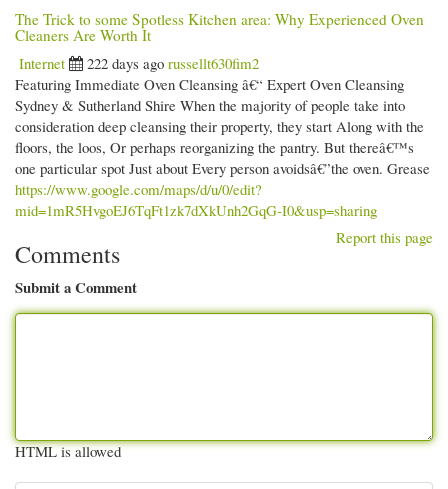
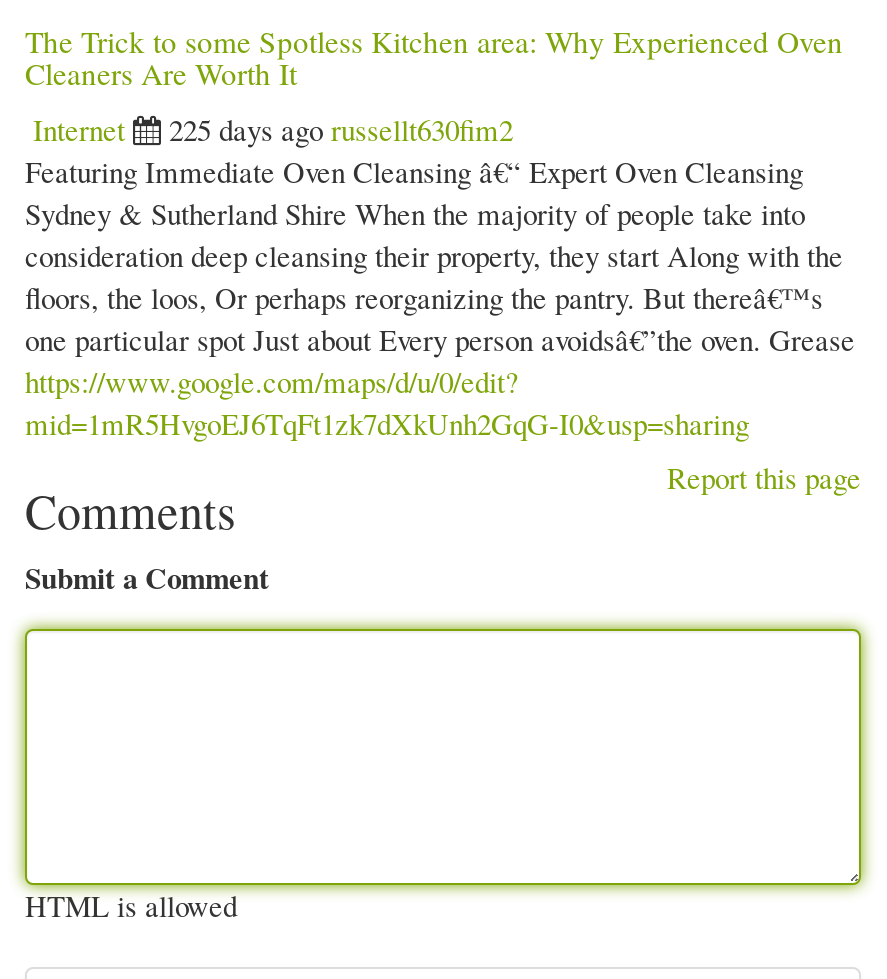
- 222 days ago russellt630fim2
+ 225 days ago russellt630fim2
